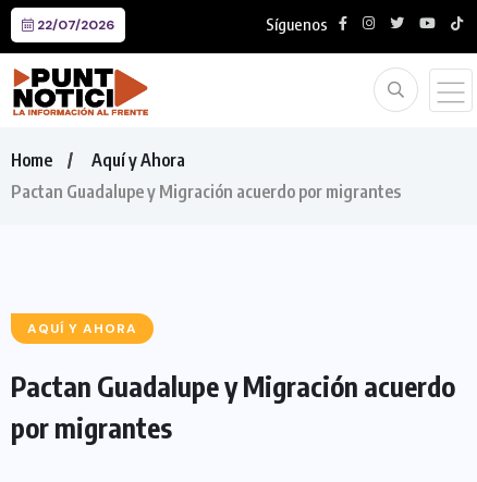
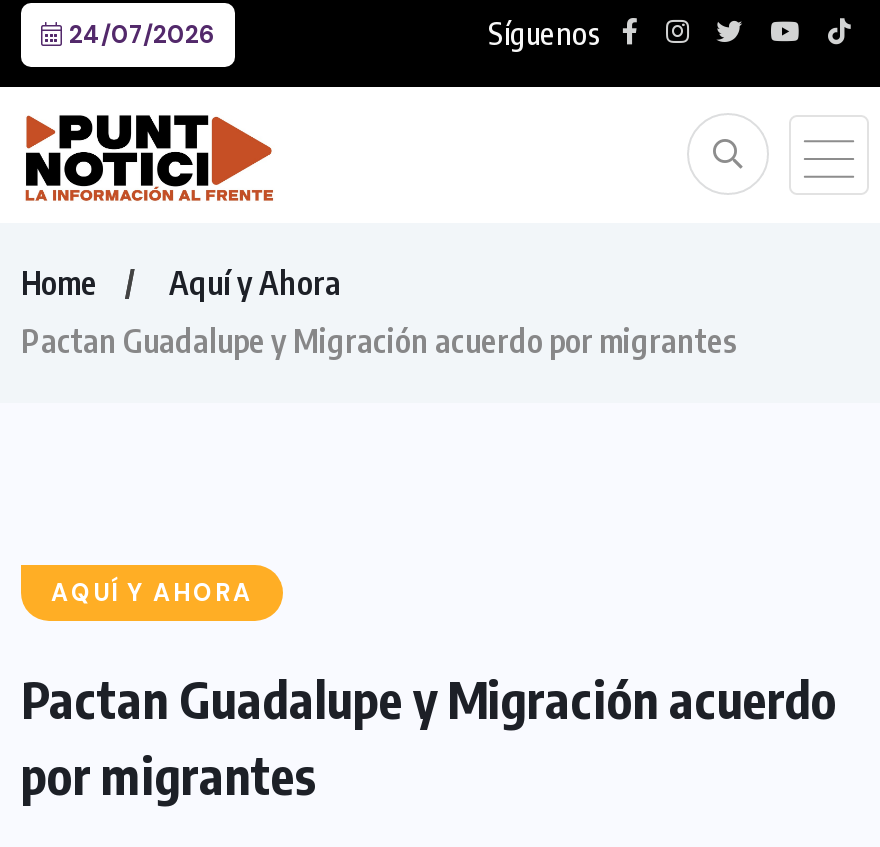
- 22/07/2026
+ 24/07/2026
